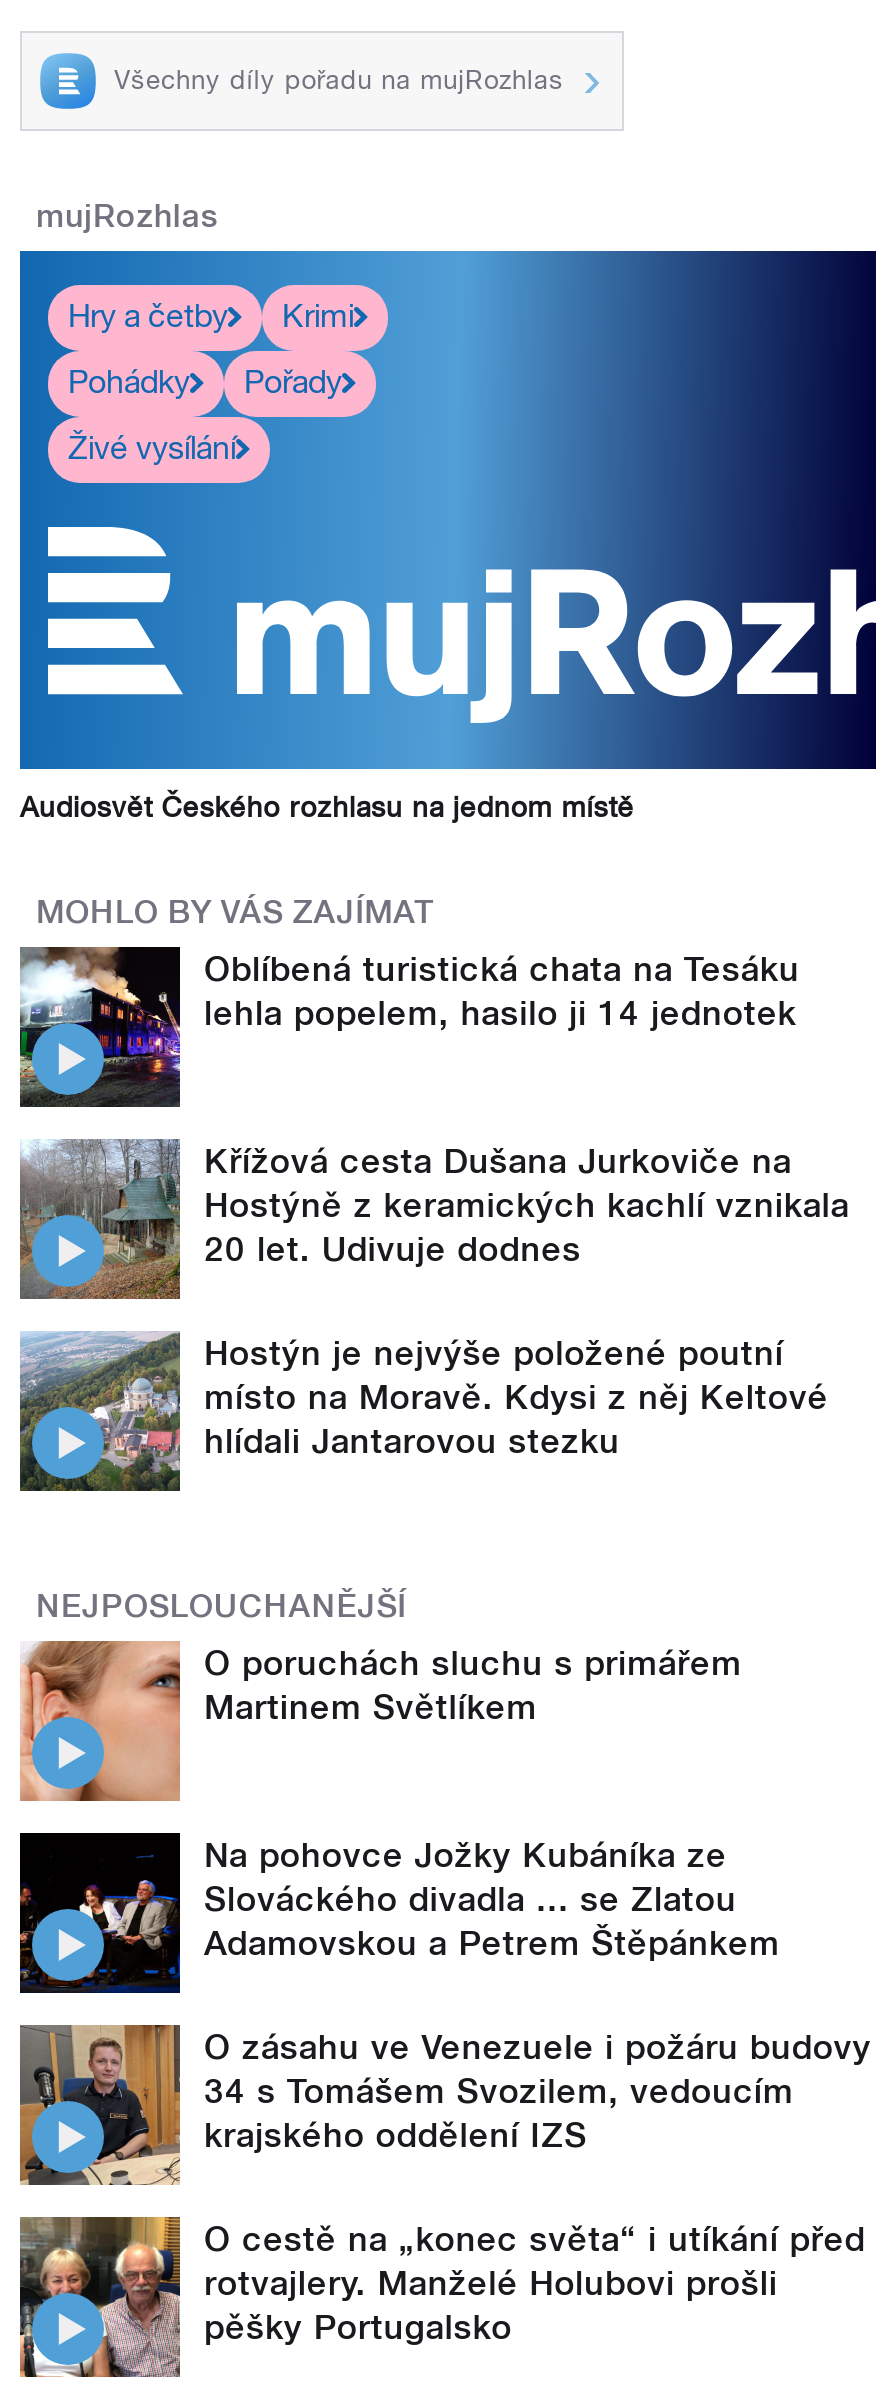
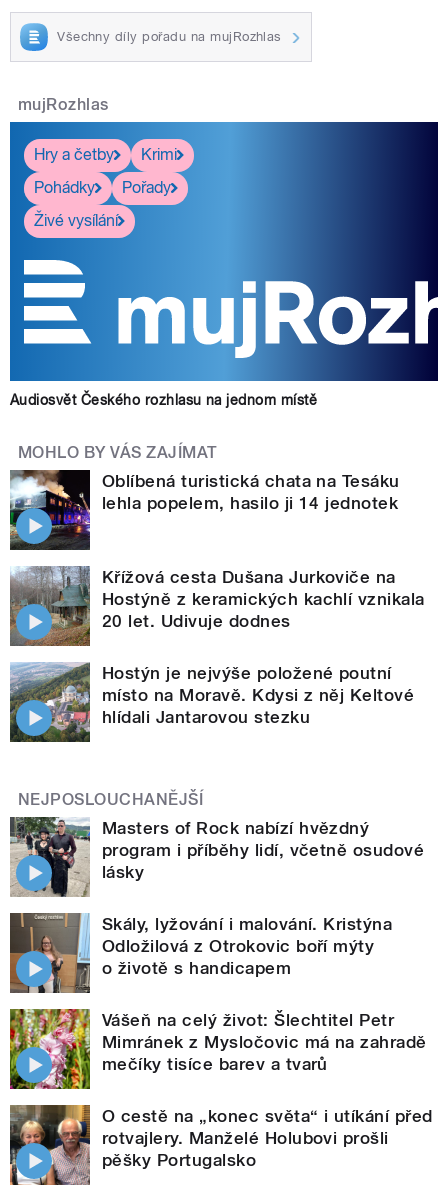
- [image]
- O poruchách sluchu s primářem
- Martinem Světlíkem
+ [image]
+ Masters of Rock nabízí hvězdný
+ program i příběhy lidí, včetně osudové
+ lásky

- [image]
- Na pohovce Jožky Kubáníka ze
- Slováckého divadla ... se Zlatou
- Adamovskou a Petrem Štěpánkem
+ [image]
+ Skály, lyžování i malování. Kristýna
+ Odložilová z Otrokovic boří mýty
+ o životě s handicapem

- [image]
- O zásahu ve Venezuele i požáru budovy
- 34 s Tomášem Svozilem, vedoucím
- krajského oddělení IZS
+ [image]
+ Vášeň na celý život: Šlechtitel Petr
+ Mimránek z Mysločovic má na zahradě
+ mečíky tisíce barev a tvarů
